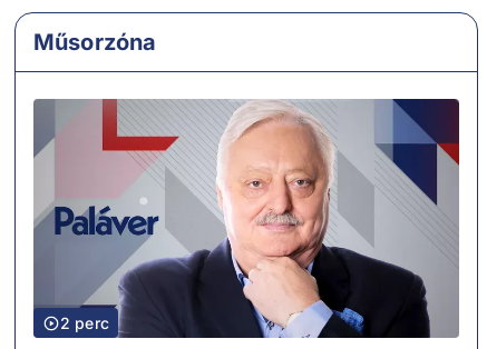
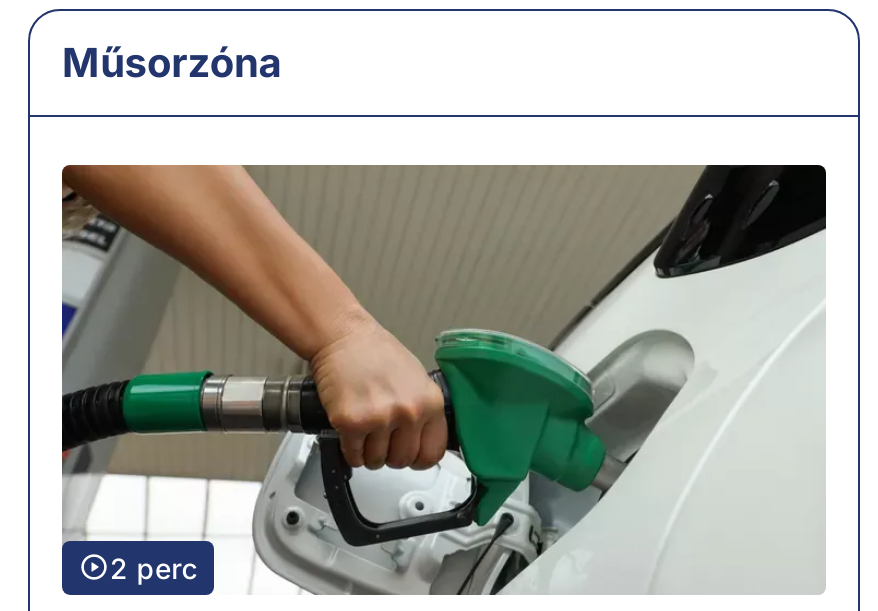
- [image]
+ [image]
